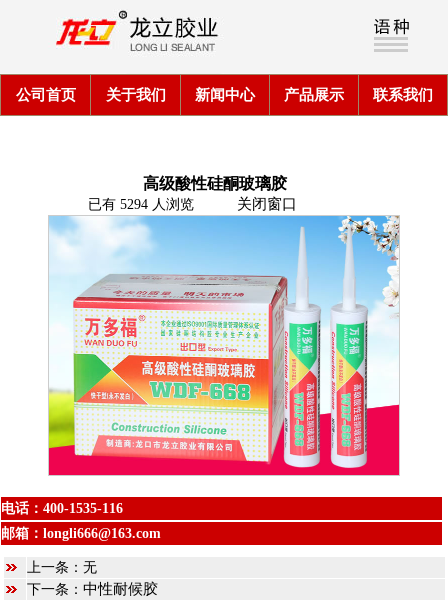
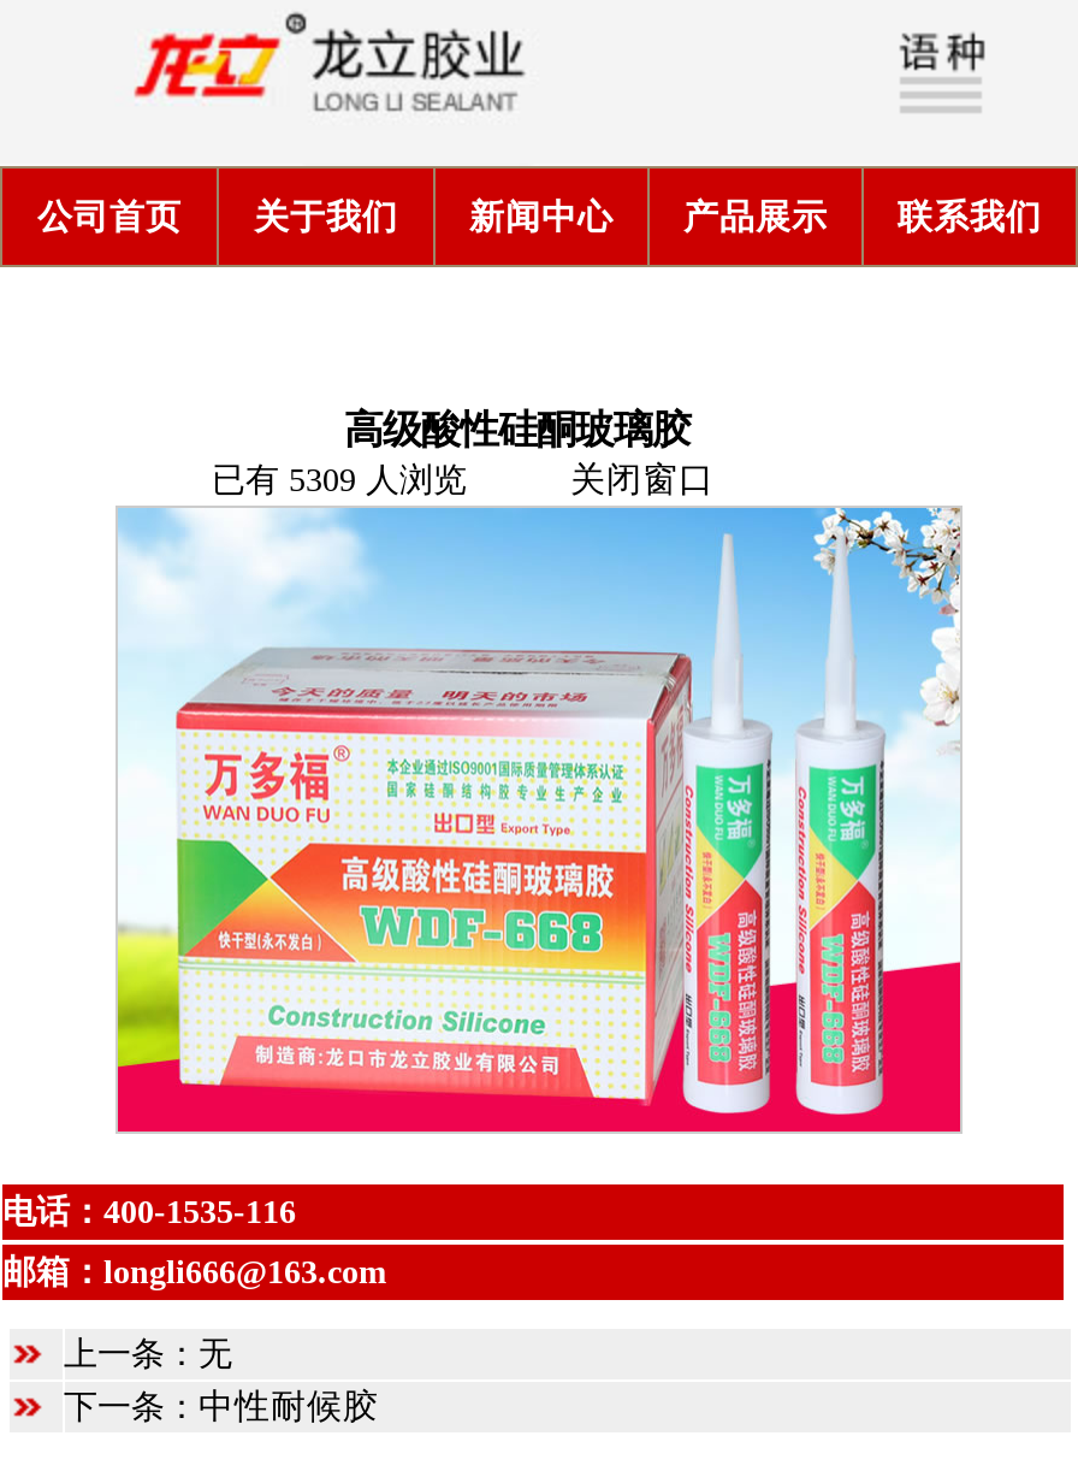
- 已有 5294 人浏览
+ 已有 5309 人浏览
